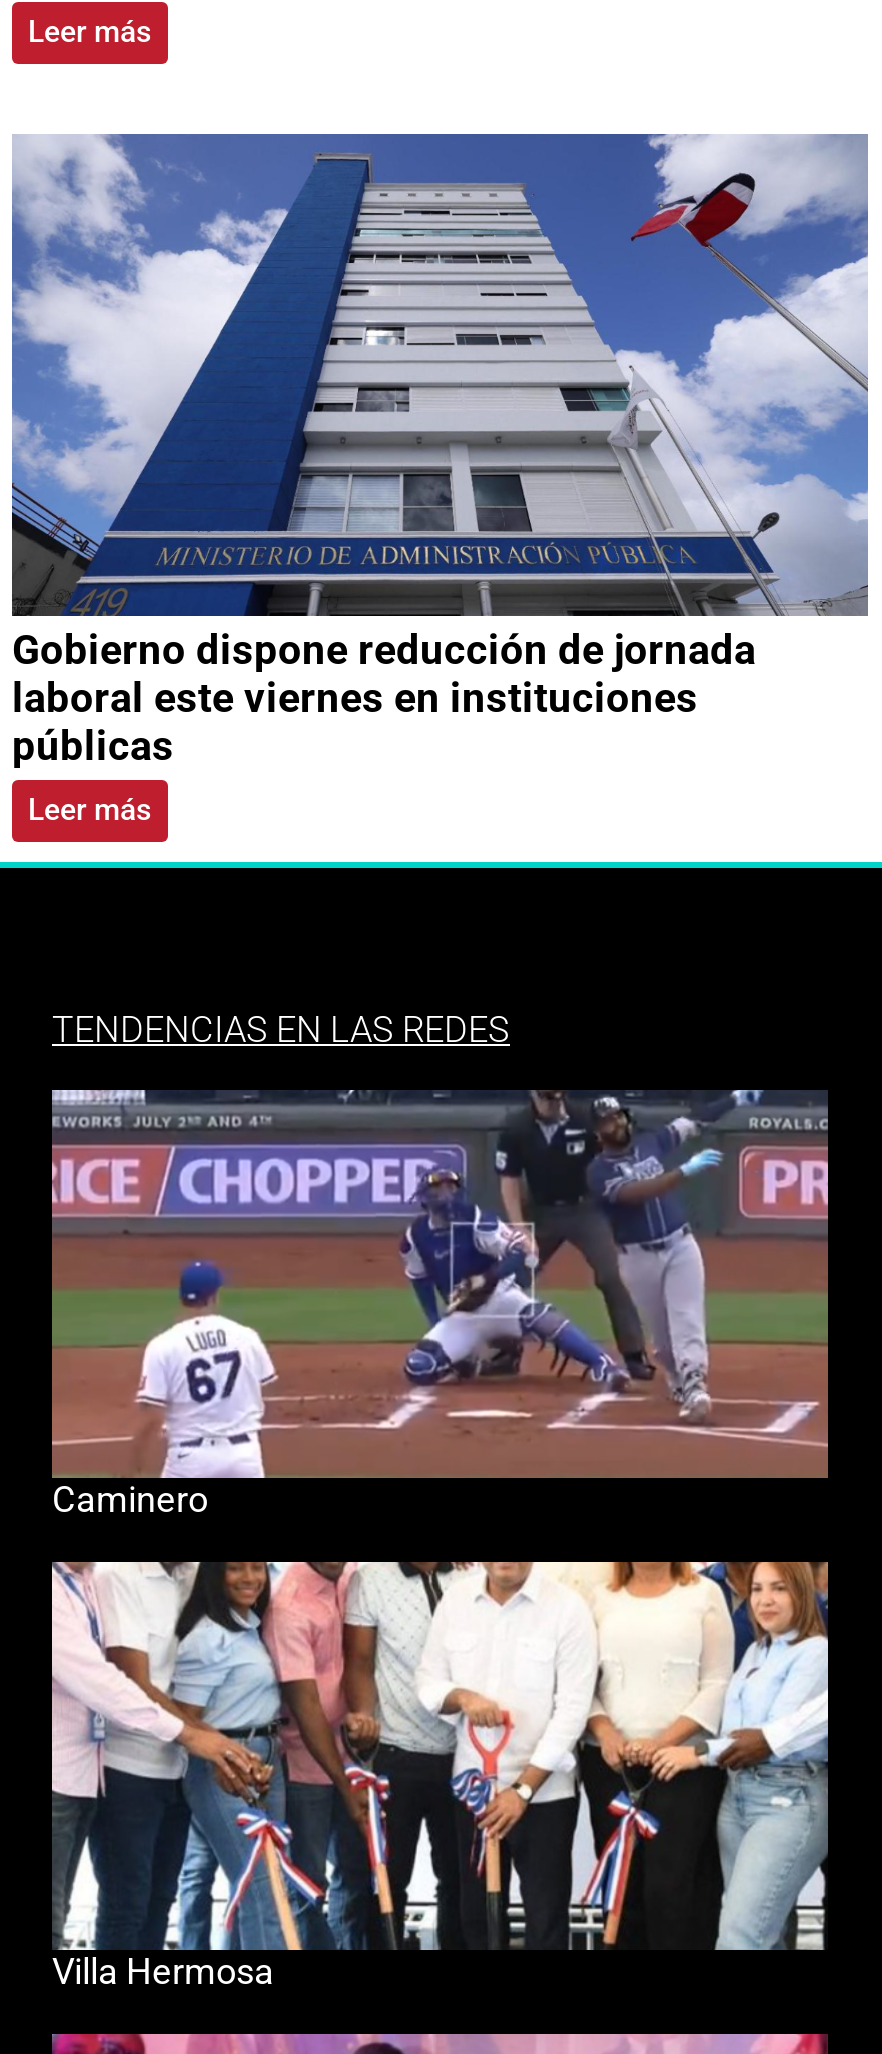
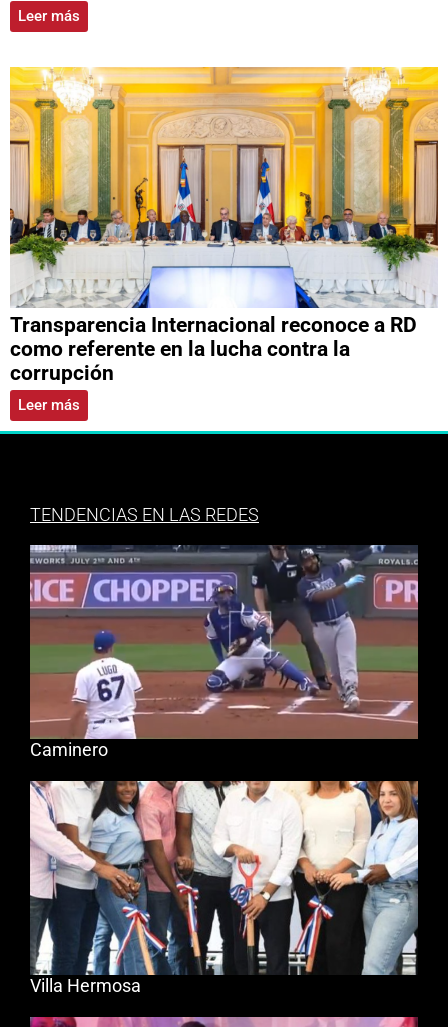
- [image]
- Gobierno dispone reducción de jornada
- laboral este viernes en instituciones
- públicas
+ [image]
+ Transparencia Internacional reconoce a RD
+ como referente en la lucha contra la
+ corrupción
